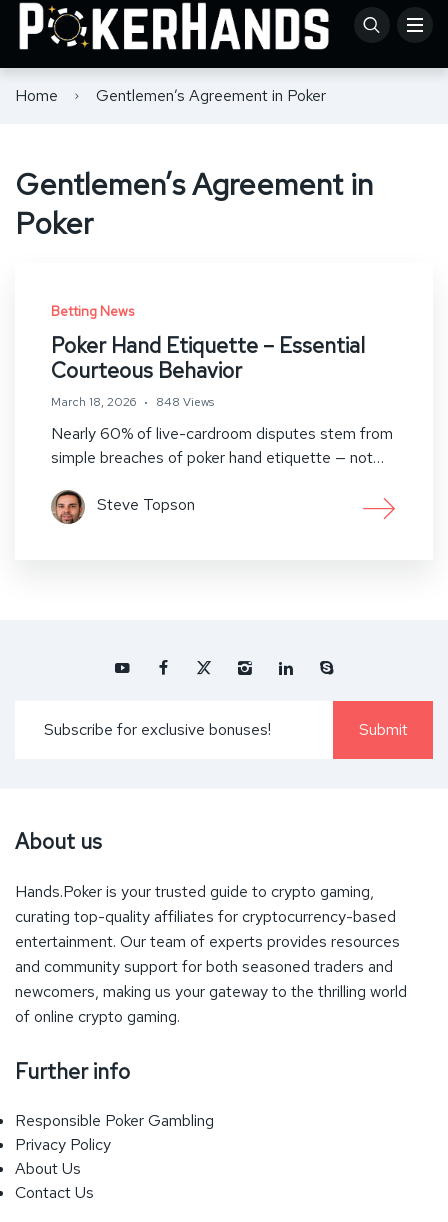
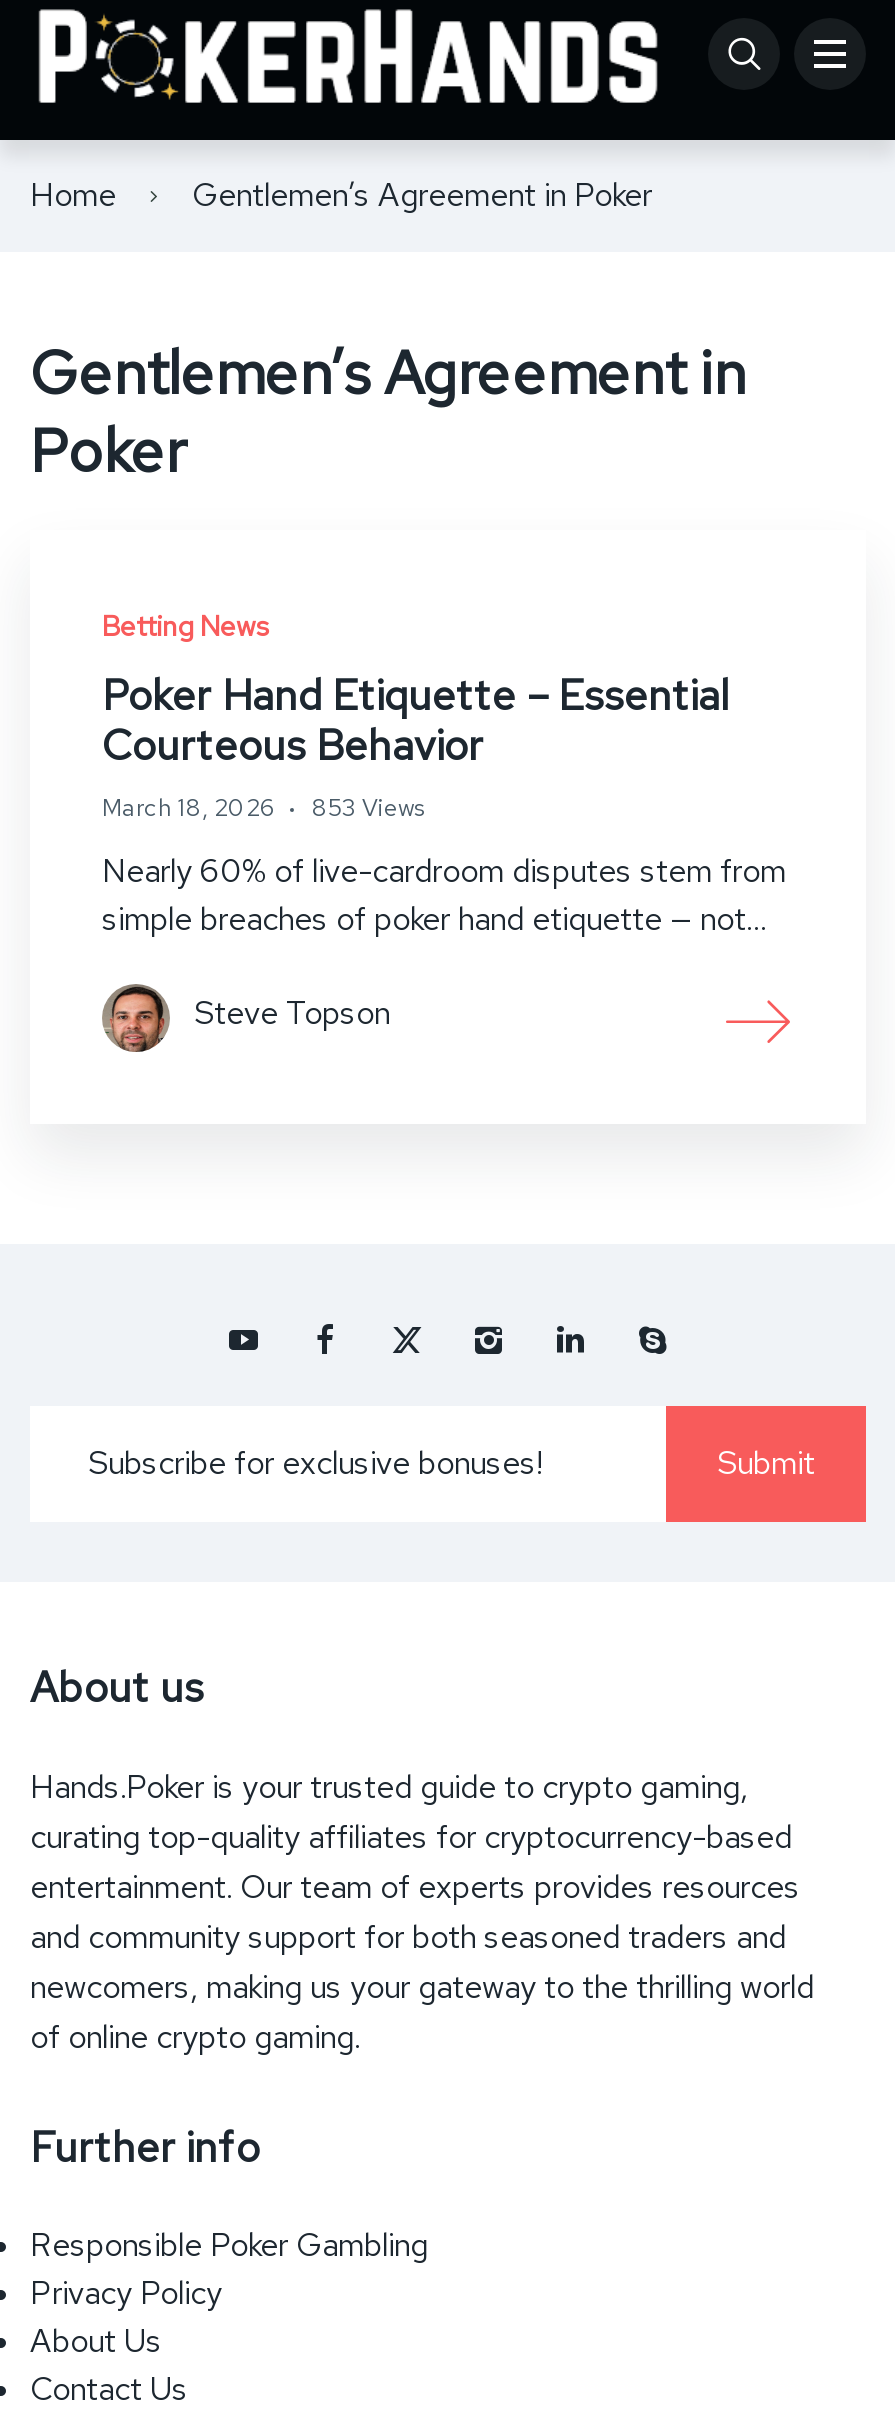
- March 18, 2026 848 Views
+ March 18, 2026 853 Views
